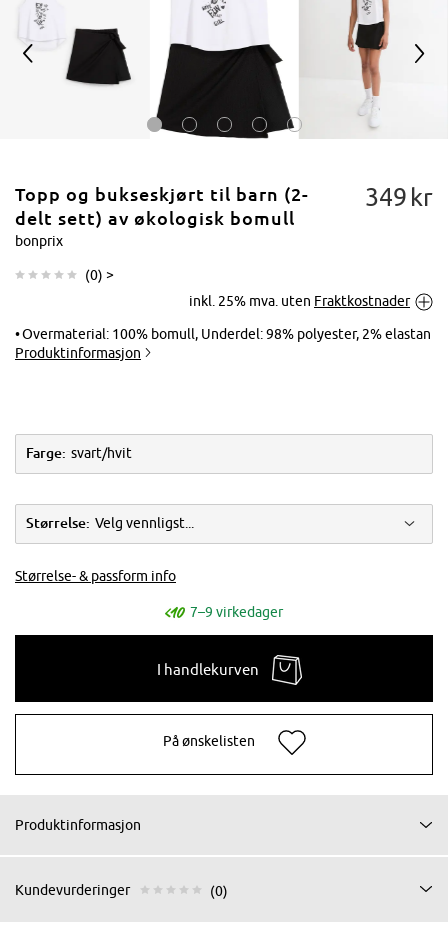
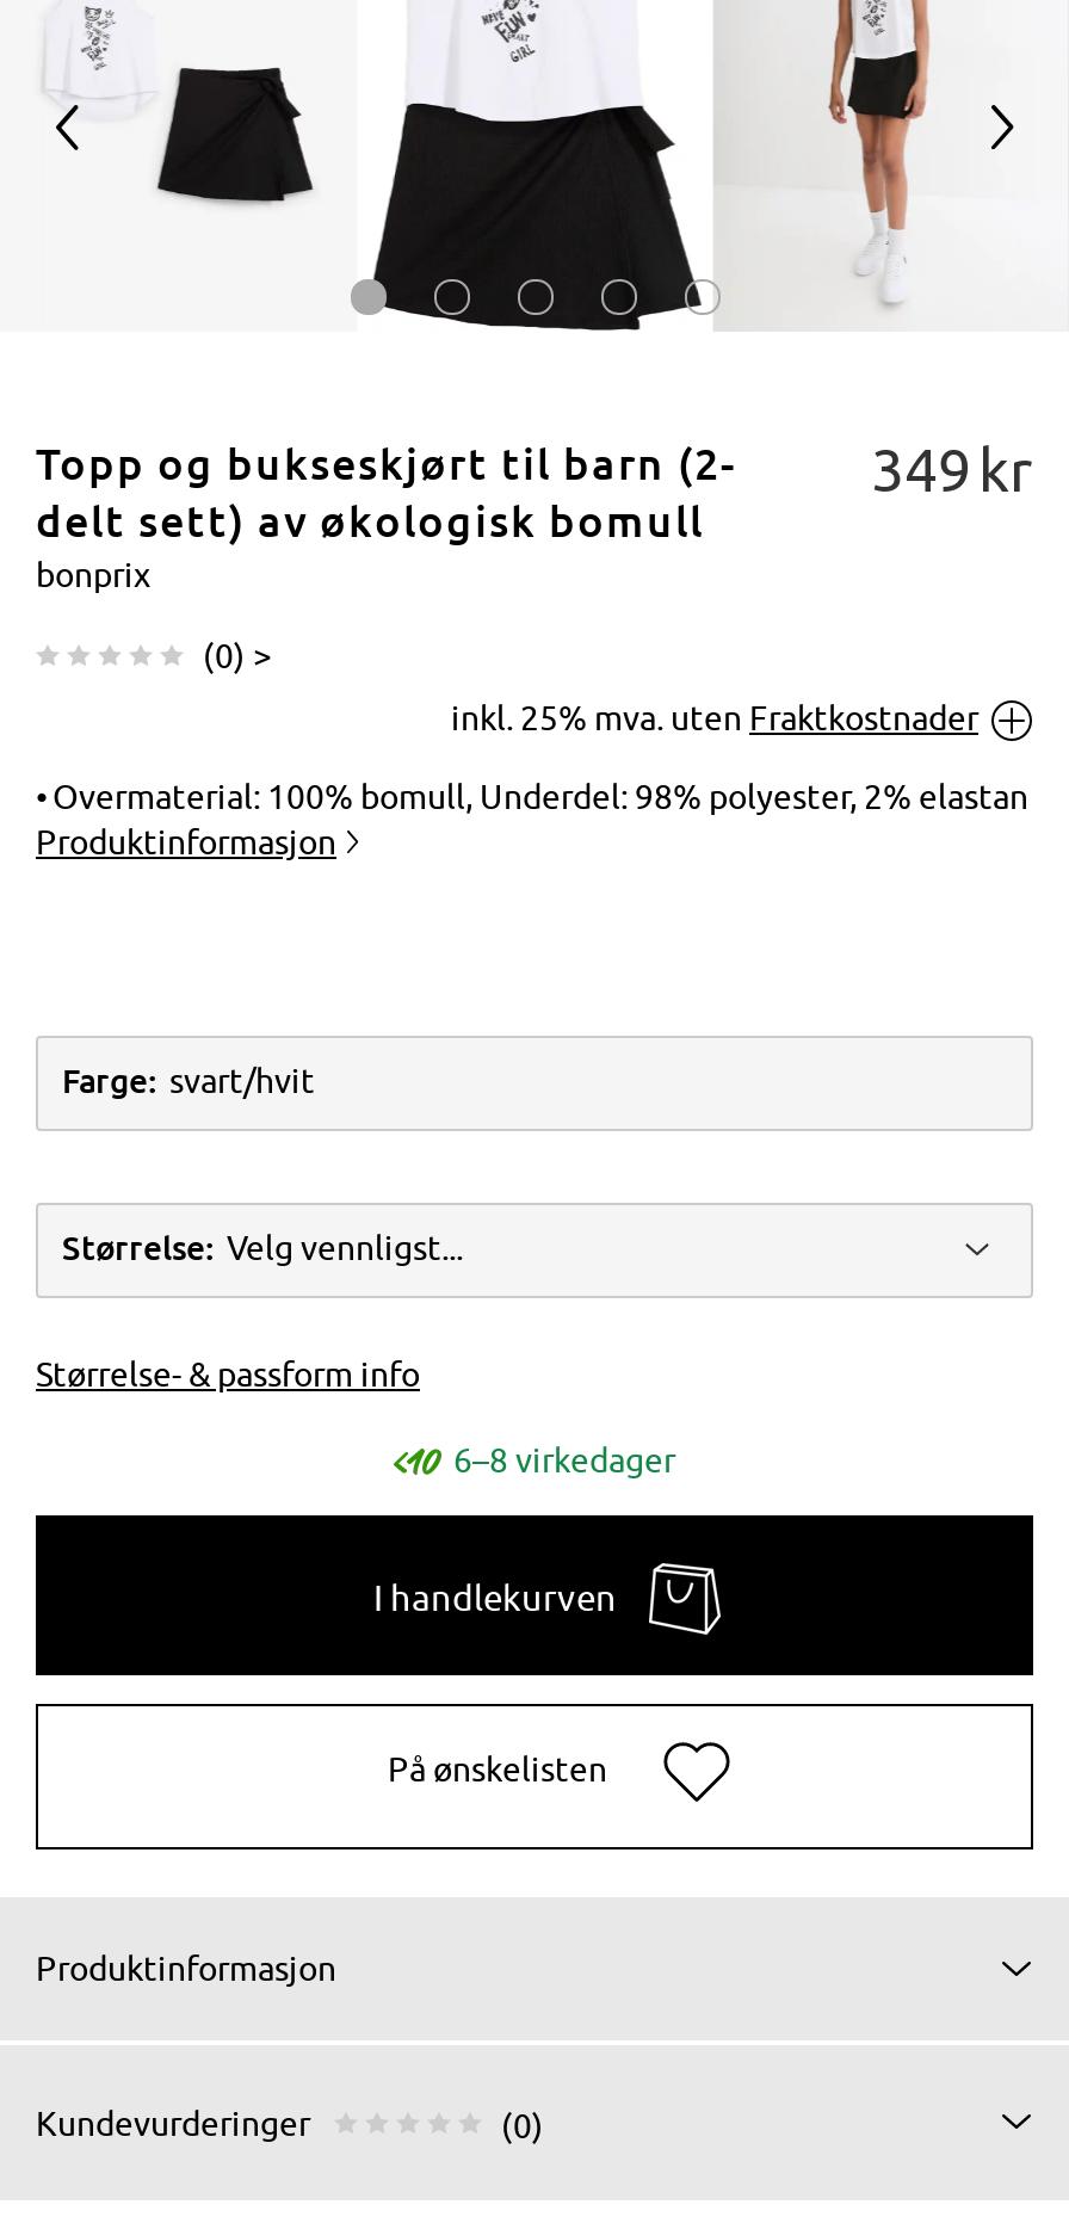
- 7–9 virkedager
+ 6–8 virkedager
